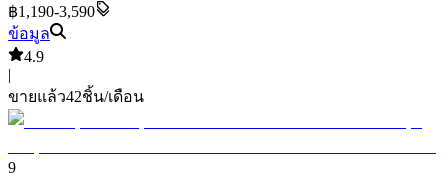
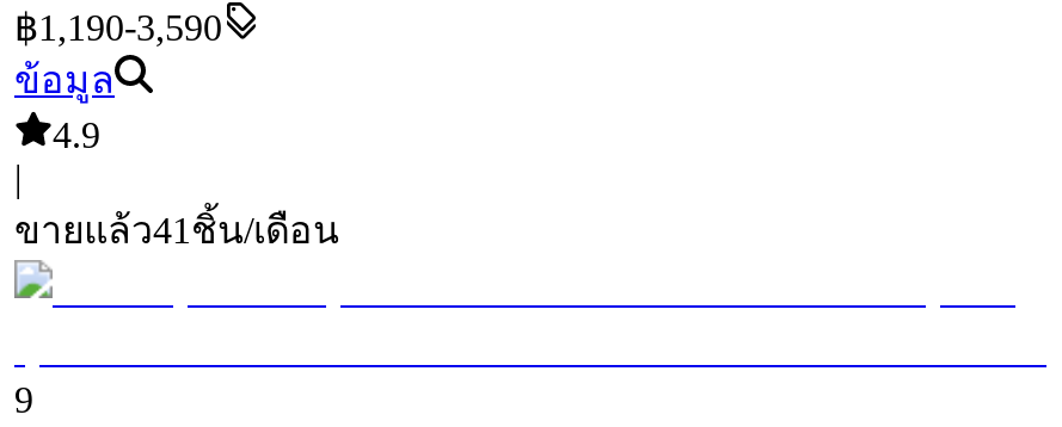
- ขายแล้ว42ชิ้น/เดือน
+ ขายแล้ว41ชิ้น/เดือน
